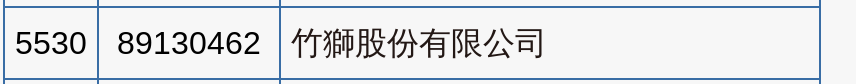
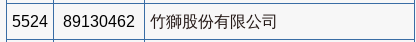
- 5530 89130462 竹獅股份有限公司
+ 5524 89130462 竹獅股份有限公司
